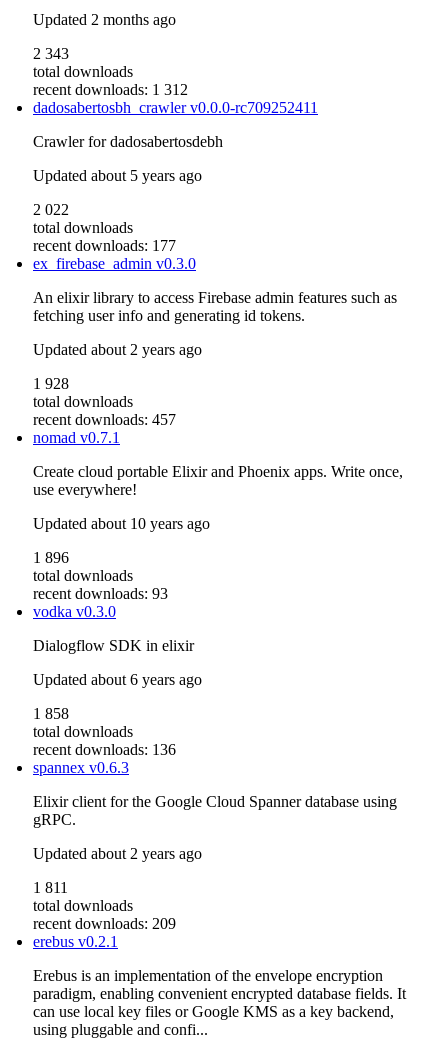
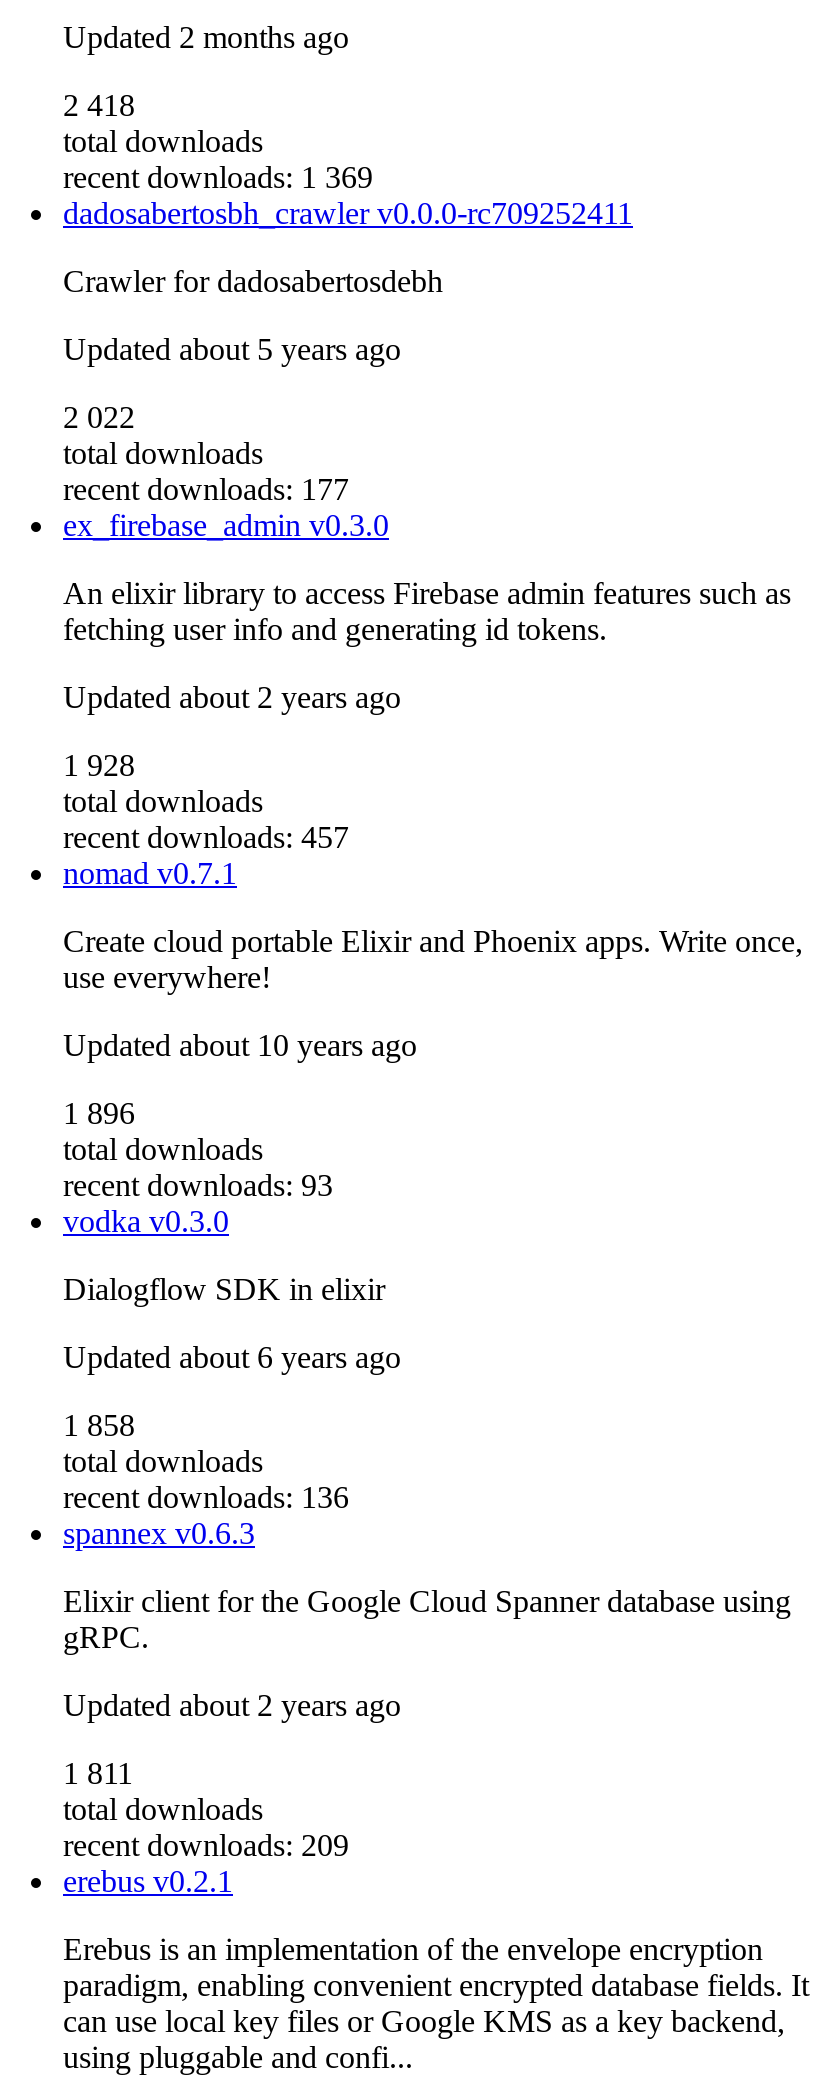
- 2 343
+ 2 418

- recent downloads: 1 312
+ recent downloads: 1 369
